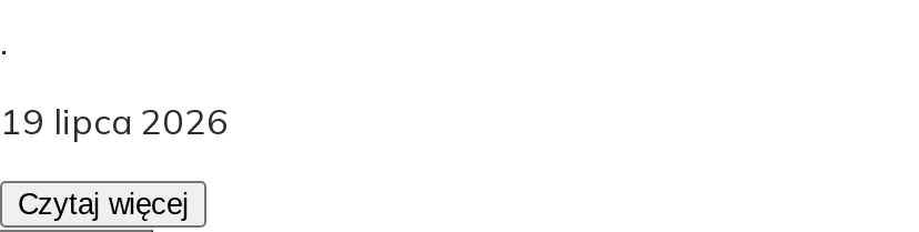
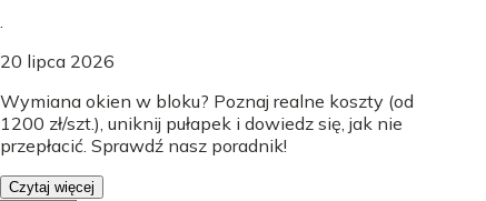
- 19 lipca 2026
+ 20 lipca 2026
+ Wymiana okien w bloku? Poznaj realne koszty (od
+ 1200 zł/szt.), uniknij pułapek i dowiedz się, jak nie
+ przepłacić. Sprawdź nasz poradnik!
